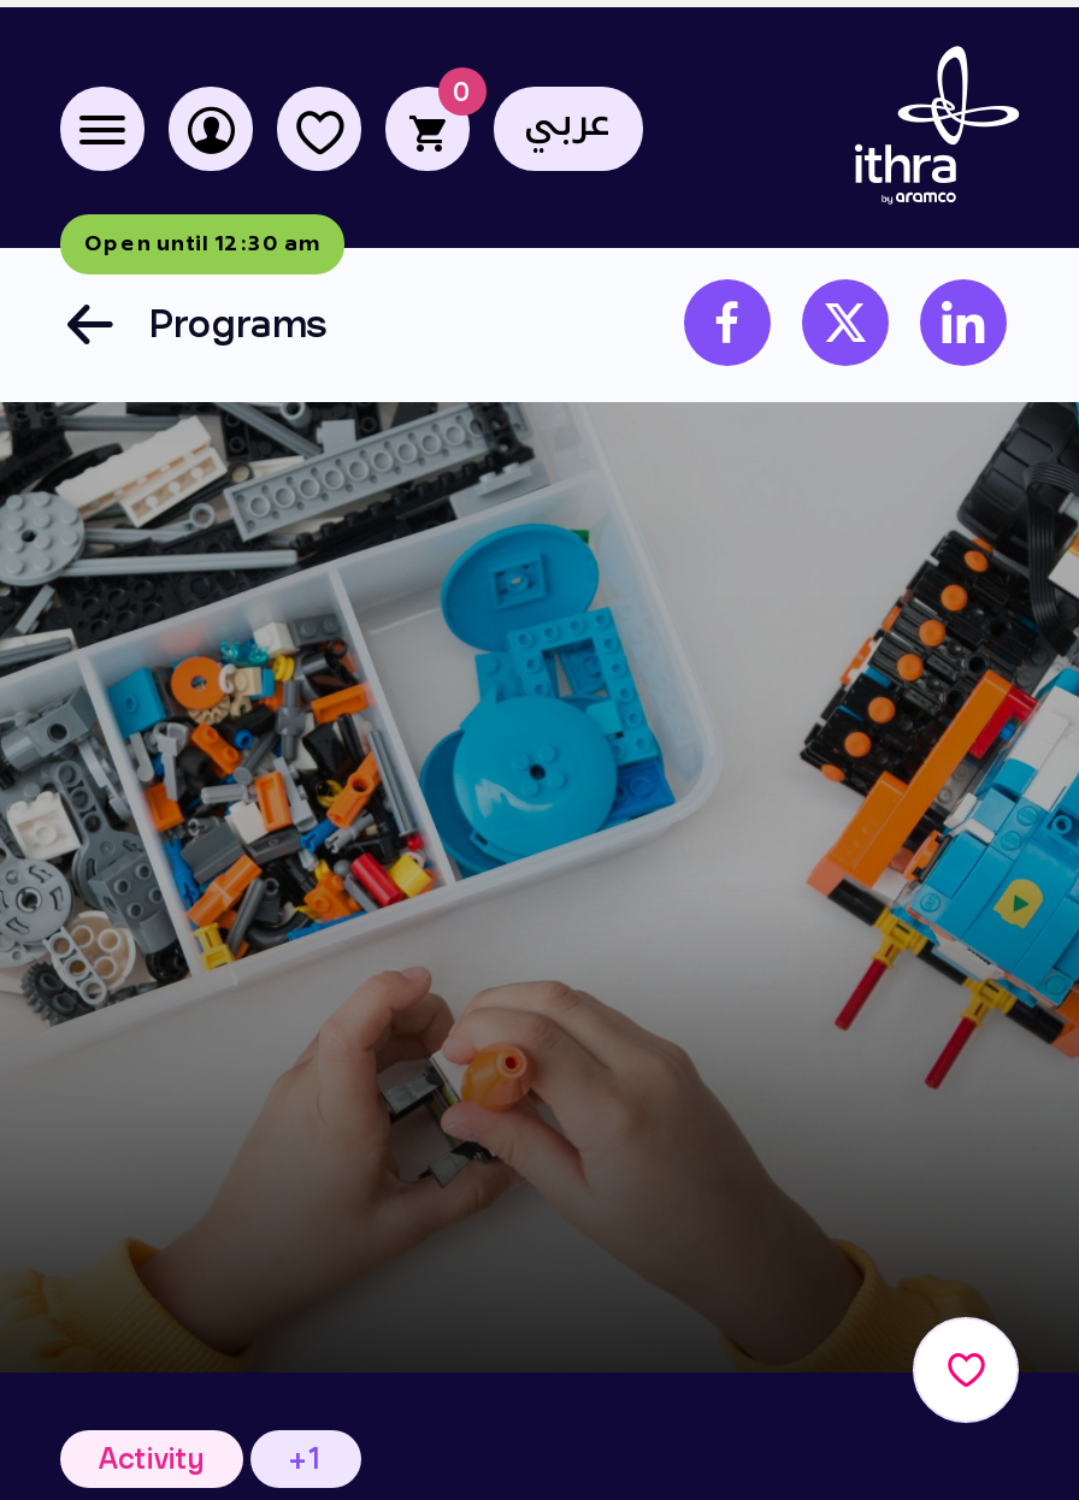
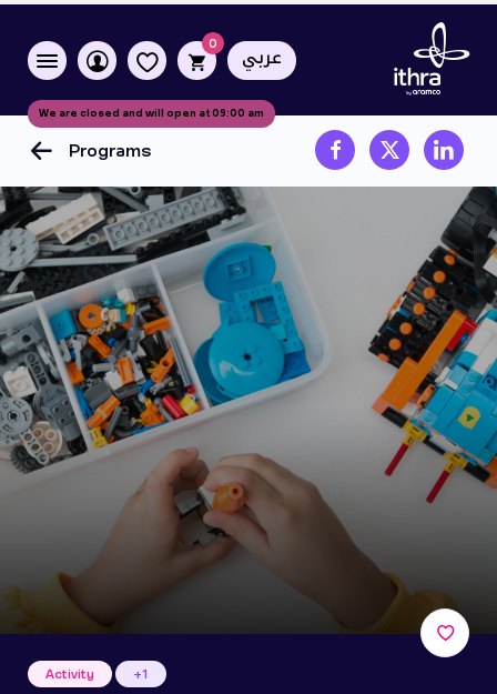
- Open until 12:30 am
+ We are closed and will open at 09:00 am
